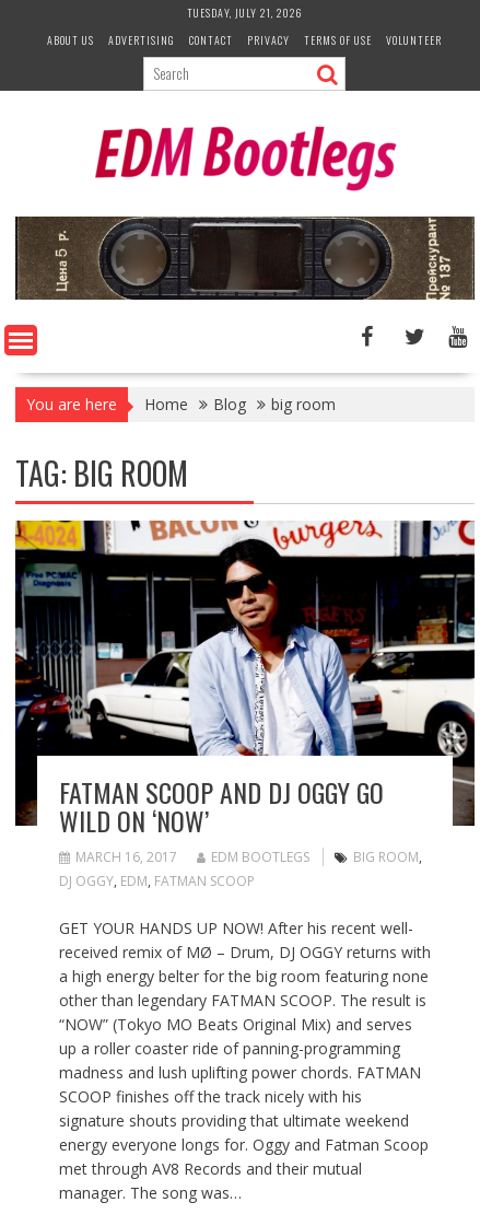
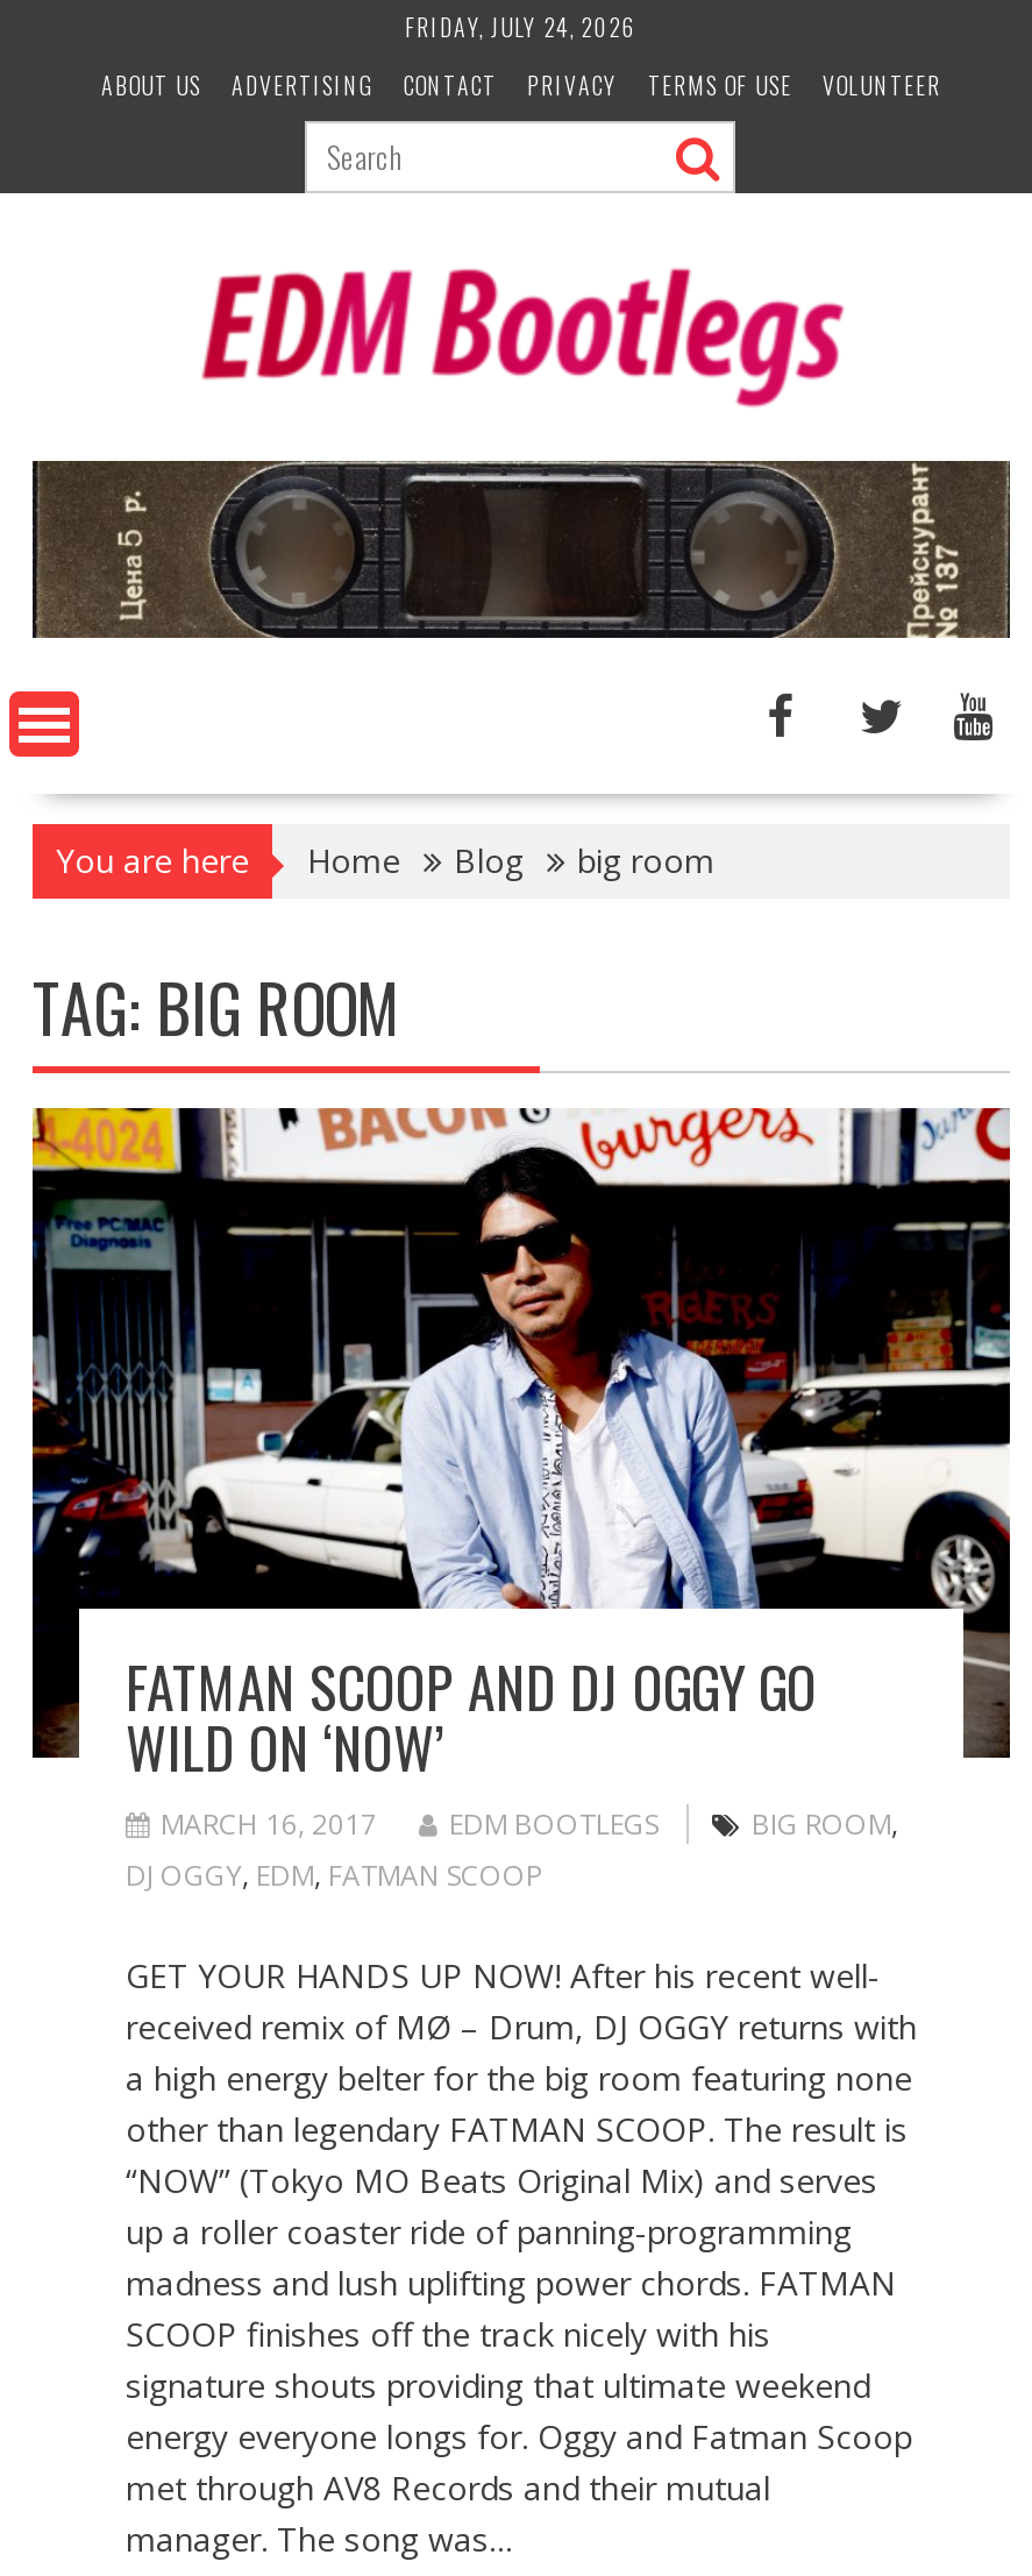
- TUESDAY, JULY 21, 2026
+ FRIDAY, JULY 24, 2026
